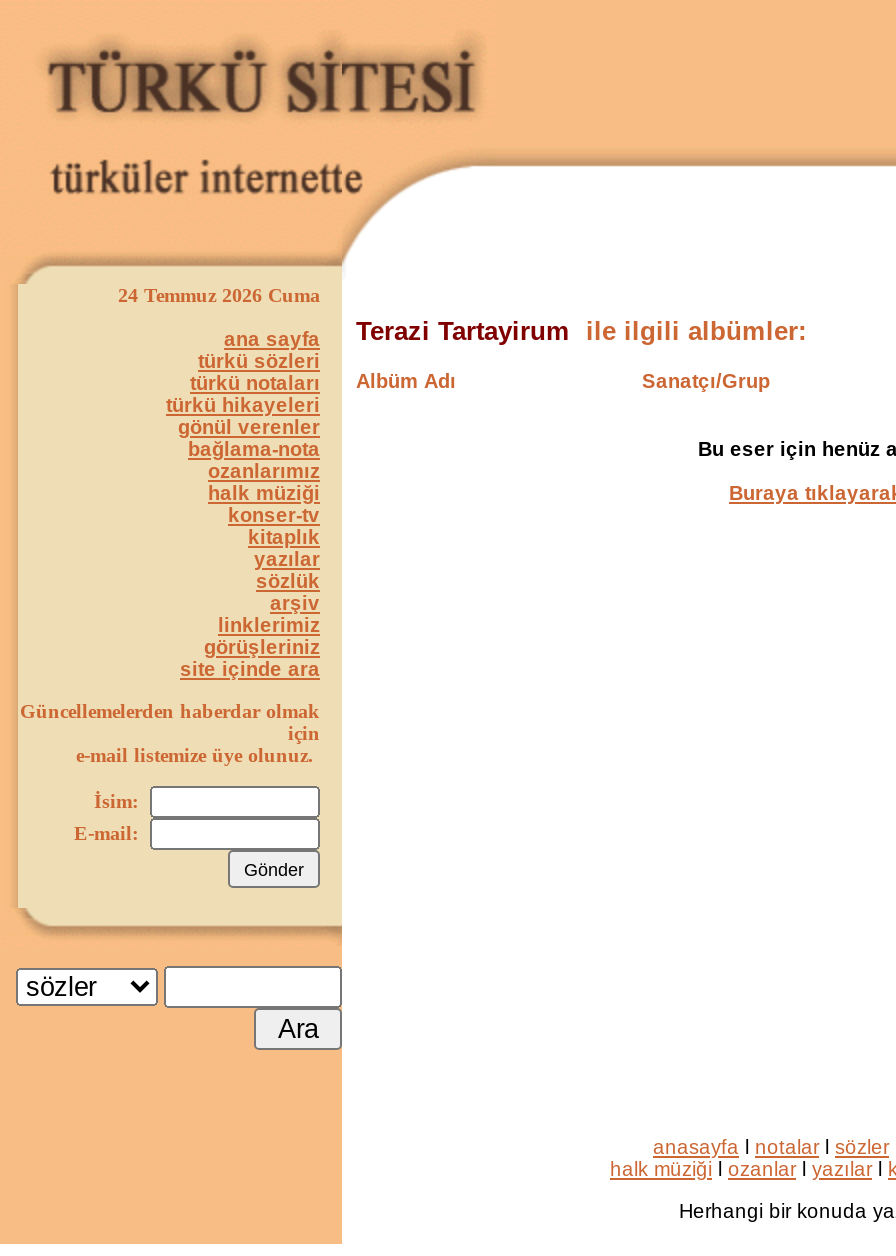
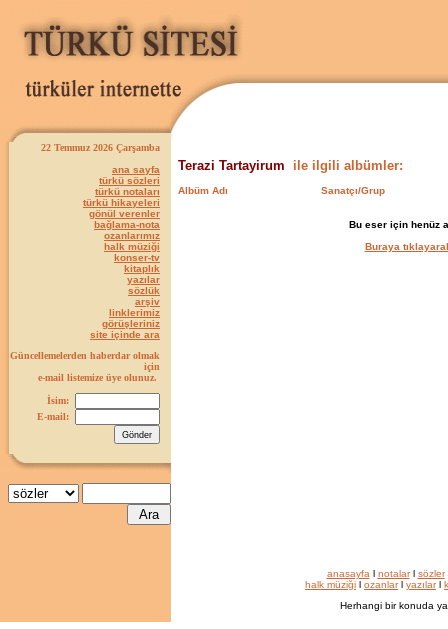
- 24 Temmuz 2026 Cuma
+ 22 Temmuz 2026 Çarşamba
